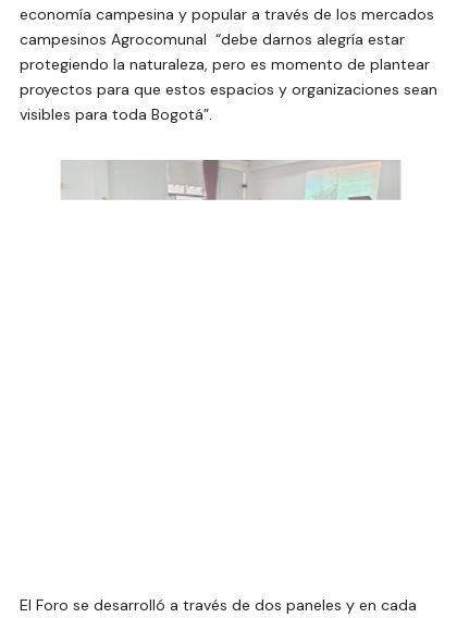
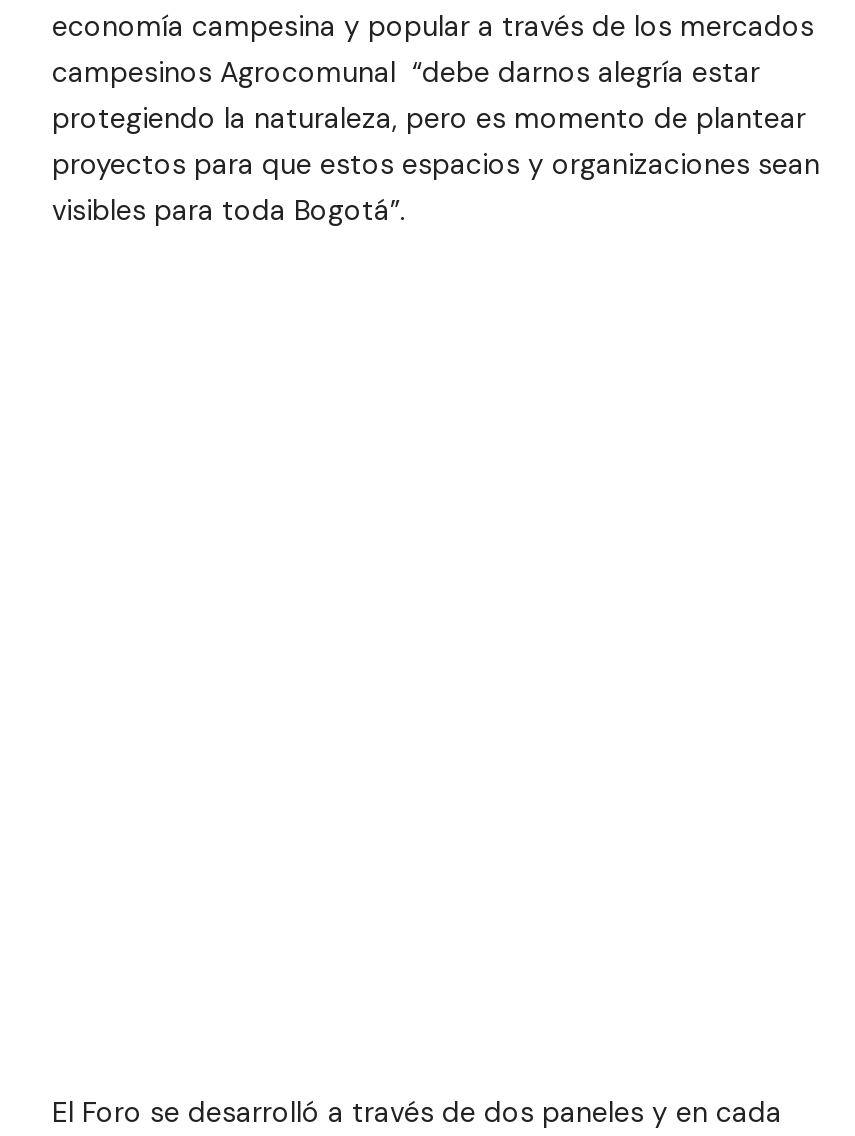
- [image]
